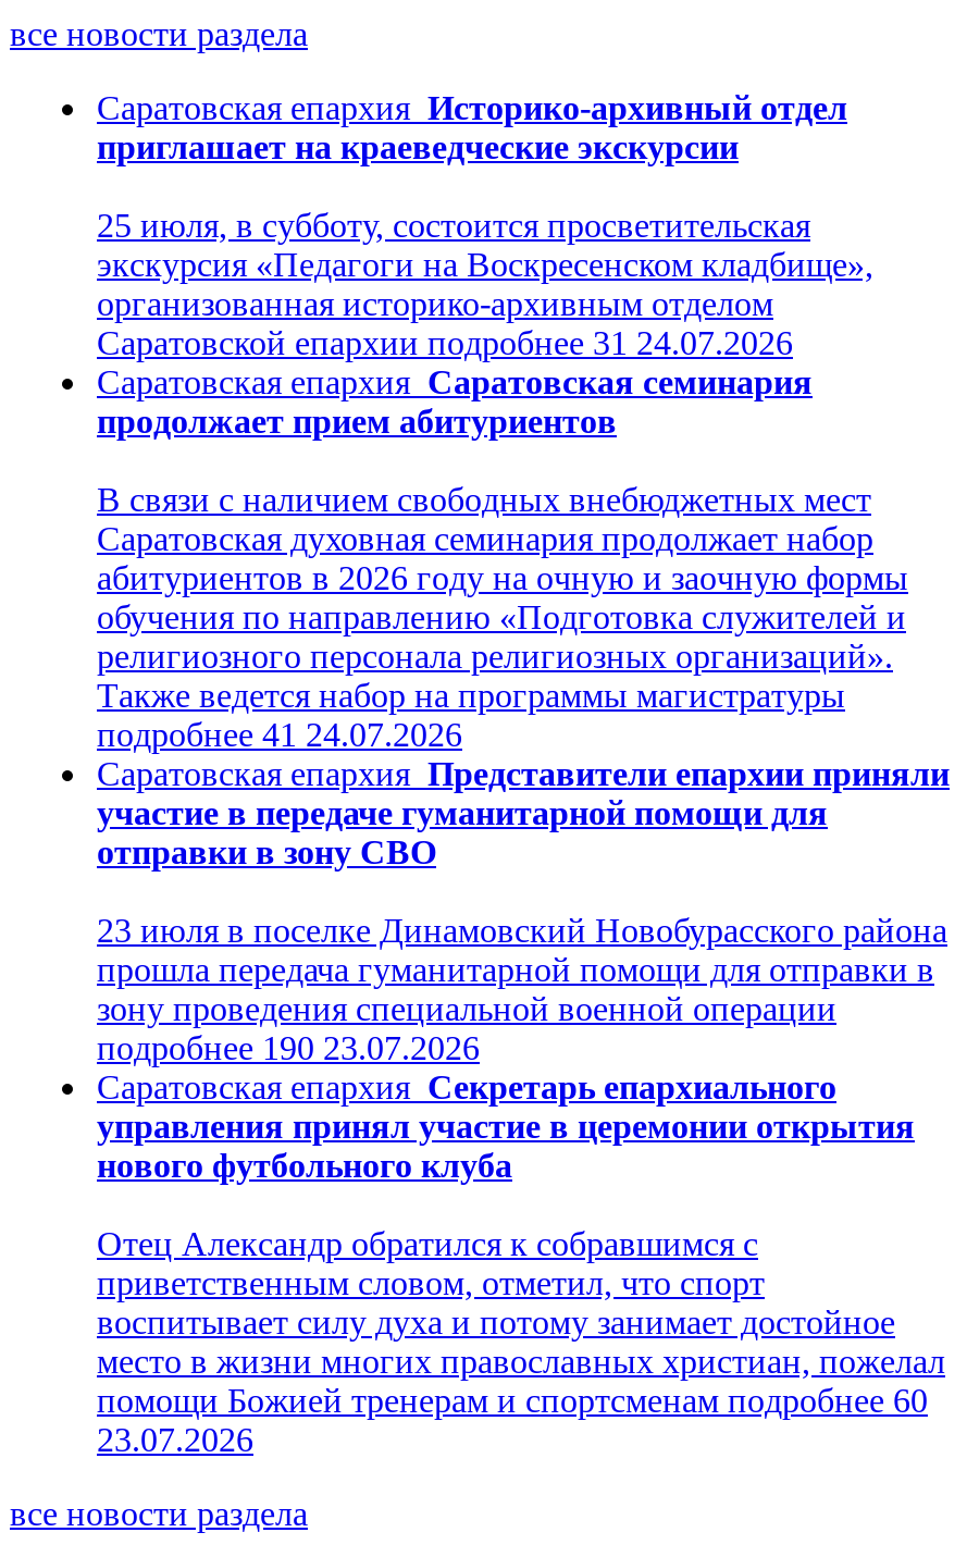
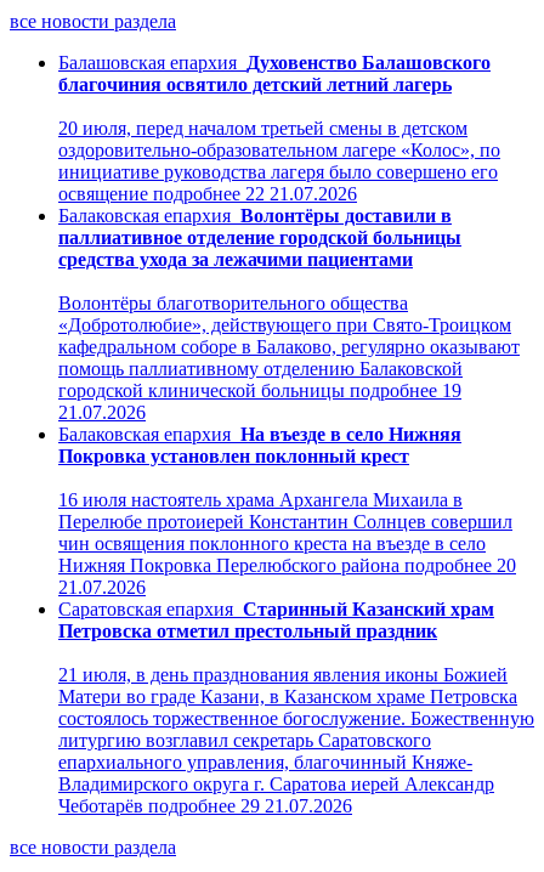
- Саратовская епархия Историко-архивный отдел
- приглашает на краеведческие экскурсии
+ Балашовская епархия Духовенство Балашовского
+ благочиния освятило детский летний лагерь

- 25 июля, в субботу, состоится просветительская
- экскурсия «Педагоги на Воскресенском кладбище»,
- организованная историко-архивным отделом
- Саратовской епархии подробнее 31 24.07.2026
- Саратовская епархия Саратовская семинария
- продолжает прием абитуриентов
+ 20 июля, перед началом третьей смены в детском
+ оздоровительно-образовательном лагере «Колос», по
+ инициативе руководства лагеря было совершено его
+ освящение подробнее 22 21.07.2026
+ Балаковская епархия Волонтёры доставили в
+ паллиативное отделение городской больницы
+ средства ухода за лежачими пациентами

- В связи с наличием свободных внебюджетных мест
- Саратовская духовная семинария продолжает набор
- абитуриентов в 2026 году на очную и заочную формы
- обучения по направлению «Подготовка служителей и
- религиозного персонала религиозных организаций».
- Также ведется набор на программы магистратуры
- подробнее 41 24.07.2026
- Саратовская епархия Представители епархии приняли
- участие в передаче гуманитарной помощи для
- отправки в зону СВО
+ Волонтёры благотворительного общества
+ «Добротолюбие», действующего при Свято-Троицком
+ кафедральном соборе в Балаково, регулярно оказывают
+ помощь паллиативному отделению Балаковской
+ городской клинической больницы подробнее 19
+ 21.07.2026
+ Балаковская епархия На въезде в село Нижняя
+ Покровка установлен поклонный крест

- 23 июля в поселке Динамовский Новобурасского района
- прошла передача гуманитарной помощи для отправки в
- зону проведения специальной военной операции
- подробнее 190 23.07.2026
- Саратовская епархия Секретарь епархиального
- управления принял участие в церемонии открытия
- нового футбольного клуба
+ 16 июля настоятель храма Архангела Михаила в
+ Перелюбе протоиерей Константин Солнцев совершил
+ чин освящения поклонного креста на въезде в село
+ Нижняя Покровка Перелюбского района подробнее 20
+ 21.07.2026
+ Саратовская епархия Старинный Казанский храм
+ Петровска отметил престольный праздник

- Отец Александр обратился к собравшимся с
- приветственным словом, отметил, что спорт
- воспитывает силу духа и потому занимает достойное
- место в жизни многих православных христиан, пожелал
- помощи Божией тренерам и спортсменам подробнее 60
- 23.07.2026
+ 21 июля, в день празднования явления иконы Божией
+ Матери во граде Казани, в Казанском храме Петровска
+ состоялось торжественное богослужение. Божественную
+ литургию возглавил секретарь Саратовского
+ епархиального управления, благочинный Княже-
+ Владимирского округа г. Саратова иерей Александр
+ Чеботарёв подробнее 29 21.07.2026
